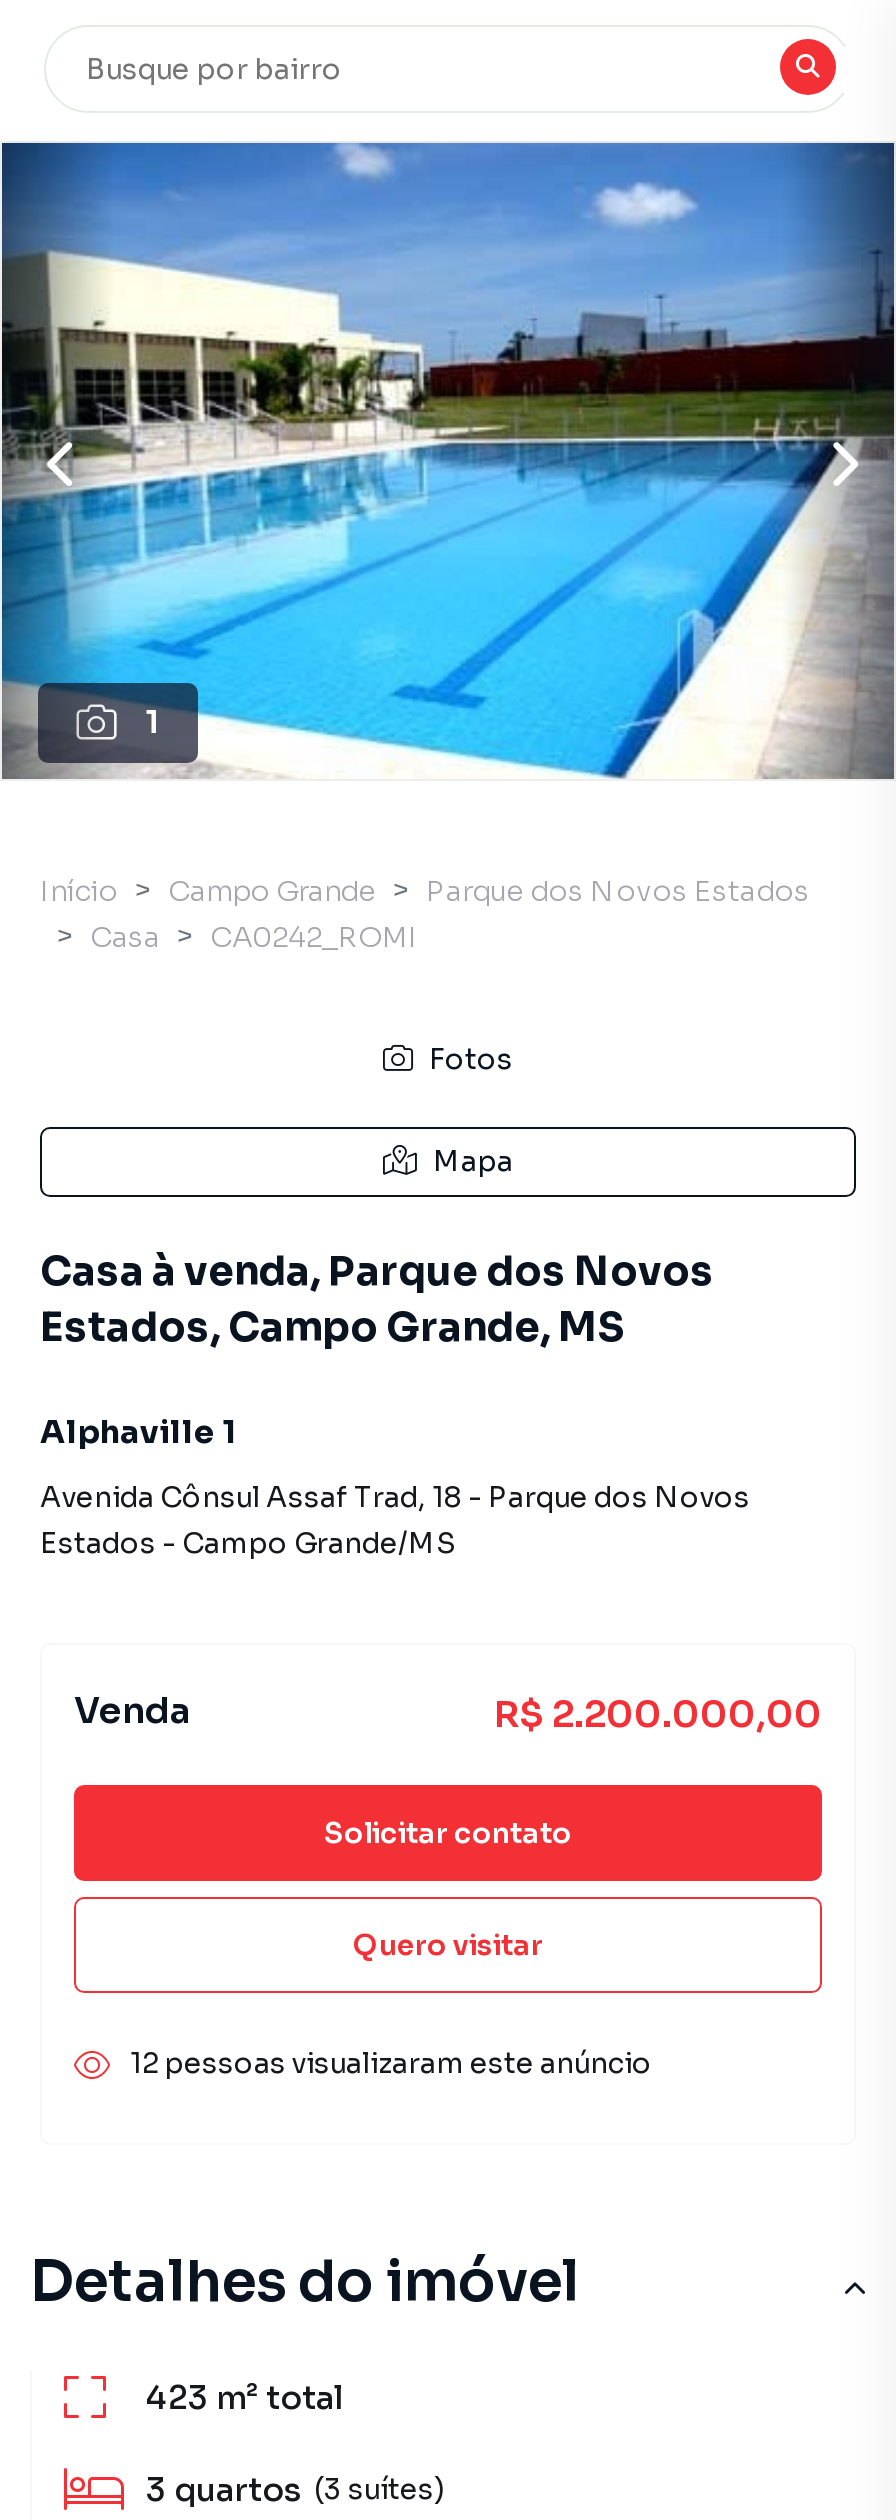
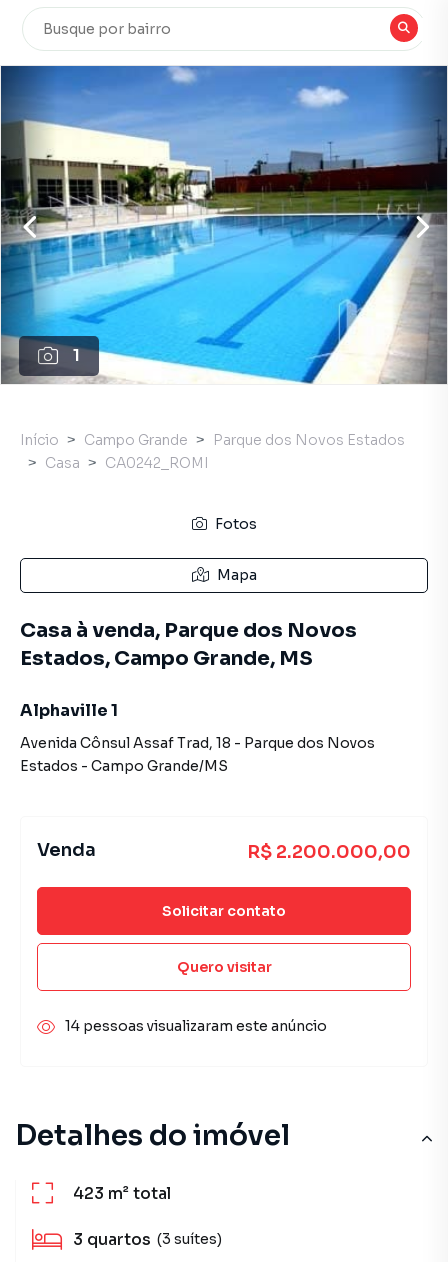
- 12 pessoas visualizaram este anúncio
+ 14 pessoas visualizaram este anúncio
